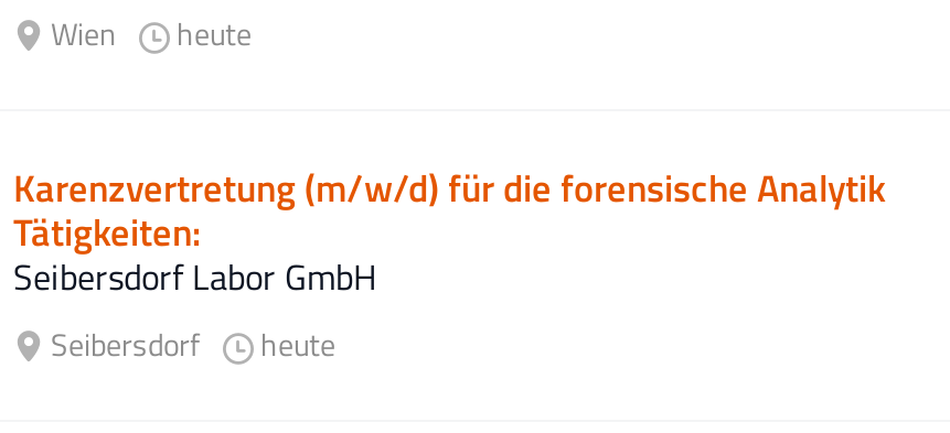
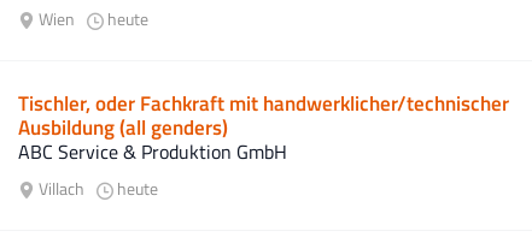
- Karenzvertretung (m/w/d) für die forensische Analytik
- Tätigkeiten:
- Seibersdorf Labor GmbH
- Seibersdorf
+ Tischler, oder Fachkraft mit handwerklicher/technischer
+ Ausbildung (all genders)
+ ABC Service & Produktion GmbH
+ Villach
